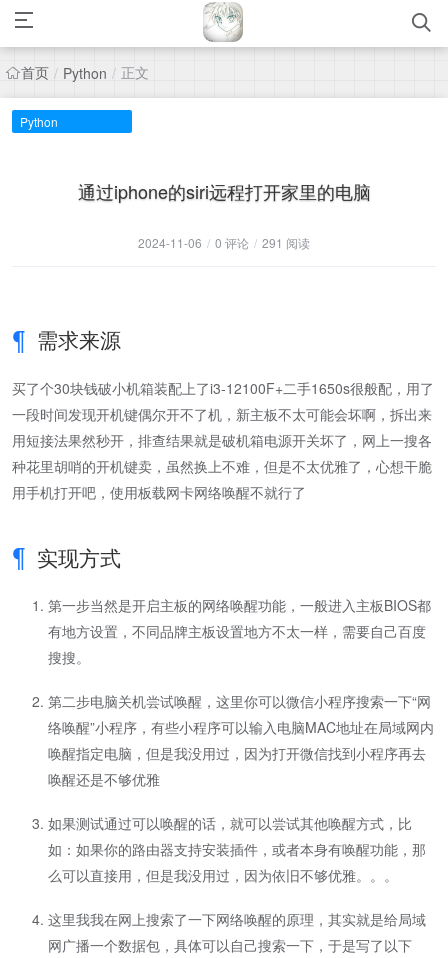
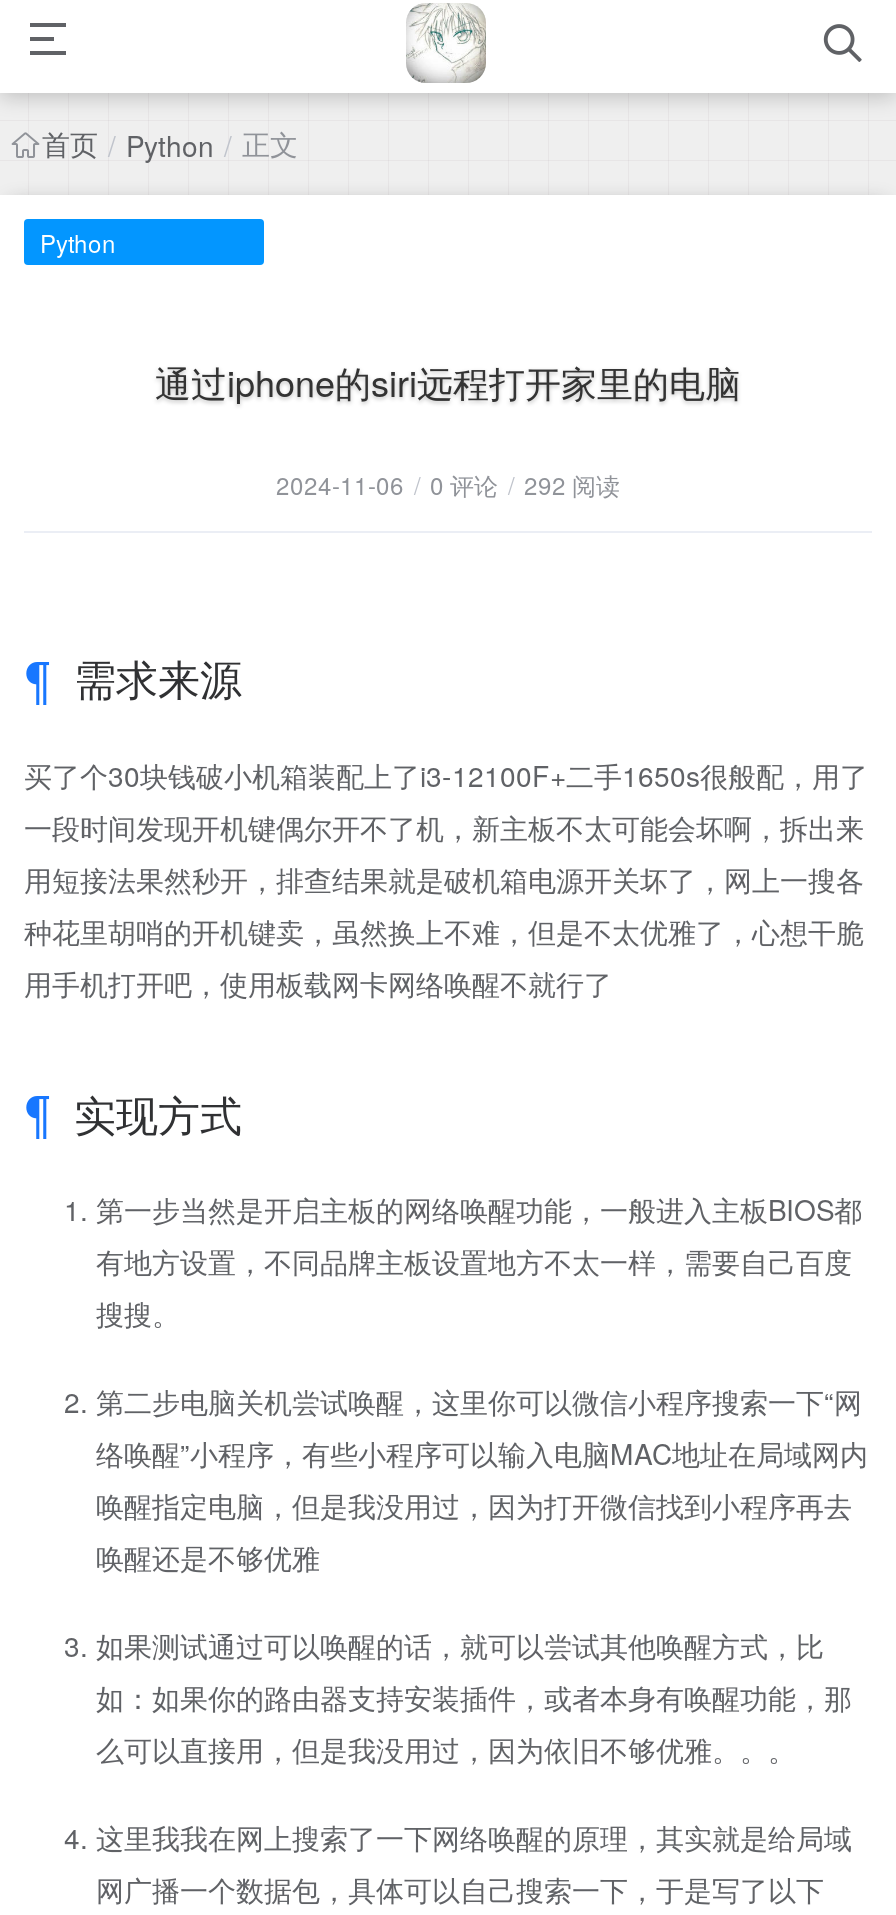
- 2024-11-06 / 0 评论 / 291 阅读
+ 2024-11-06 / 0 评论 / 292 阅读
